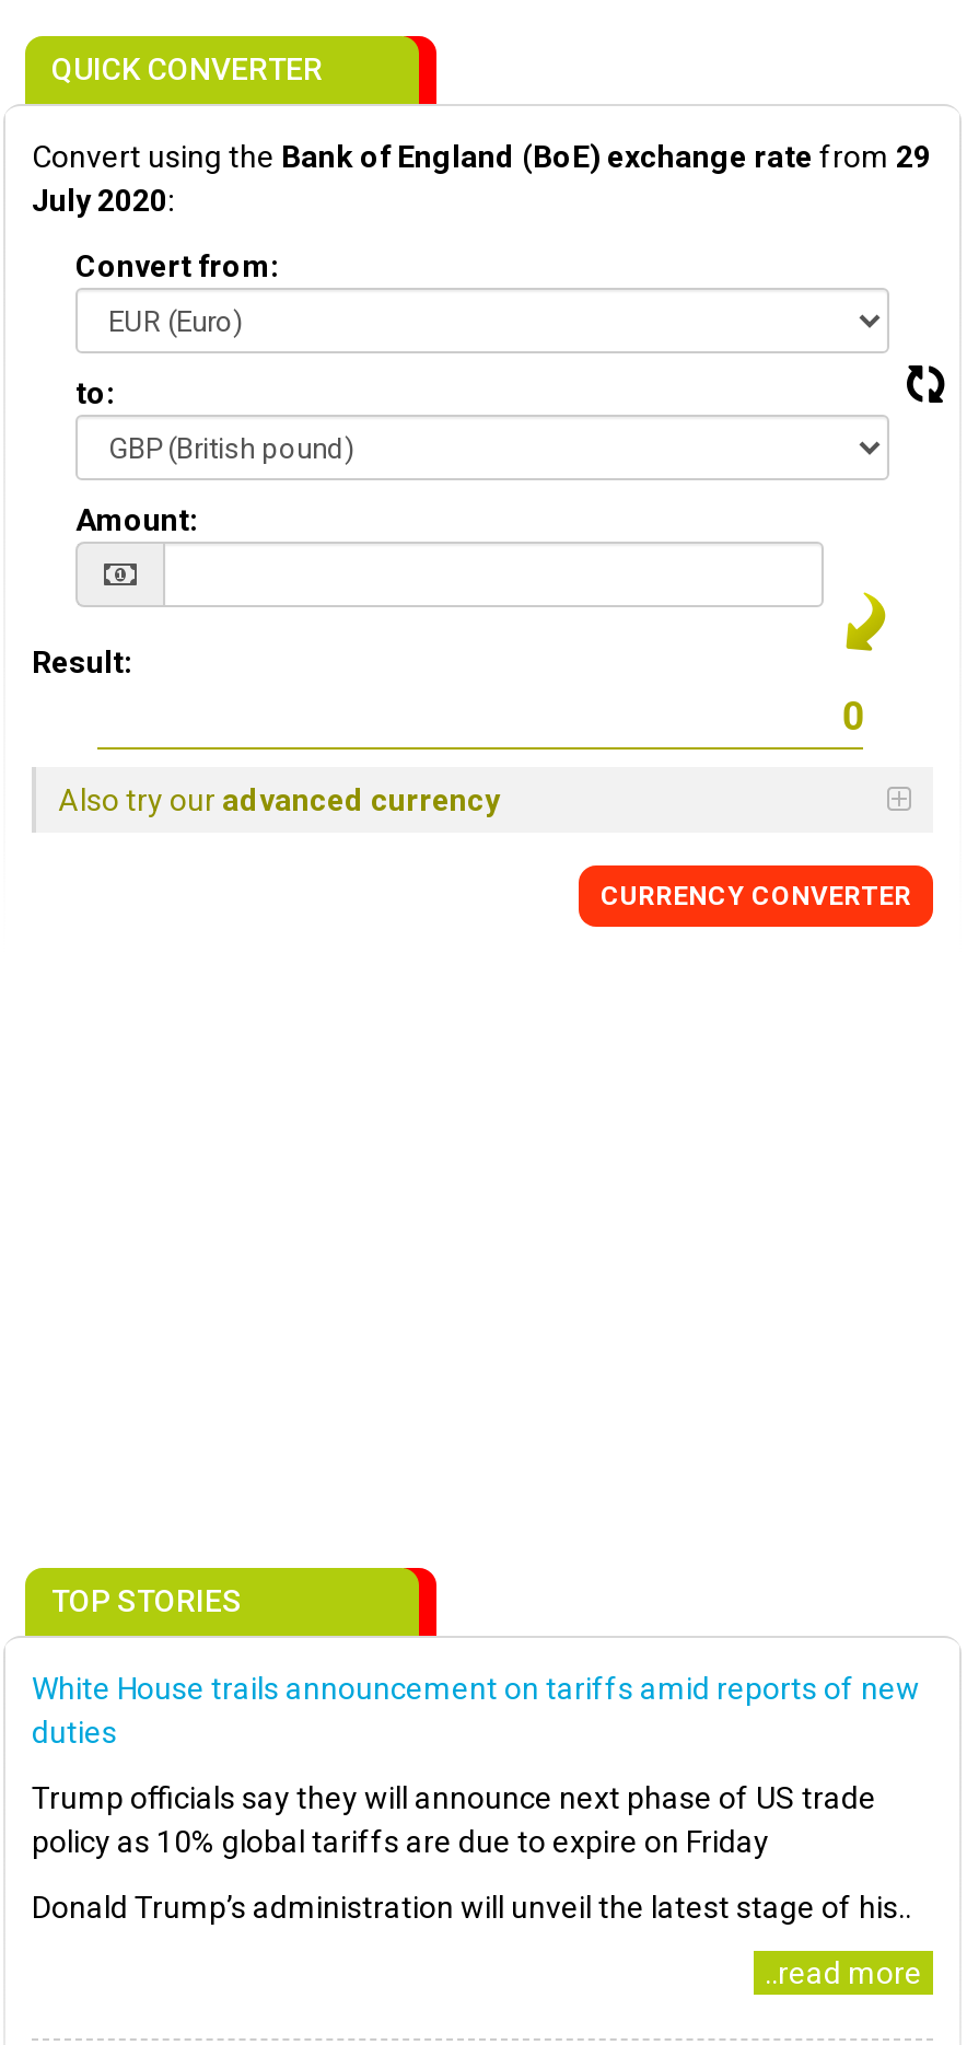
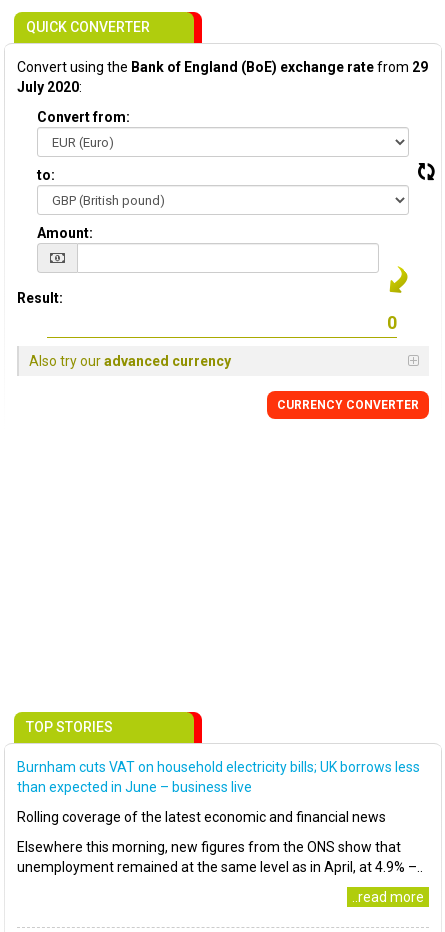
- White House trails announcement on tariffs amid reports of new
- duties
+ Burnham cuts VAT on household electricity bills; UK borrows less
+ than expected in June – business live

- Trump officials say they will announce next phase of US trade
- policy as 10% global tariffs are due to expire on Friday
+ Rolling coverage of the latest economic and financial news

- Donald Trump’s administration will unveil the latest stage of his..
+ Elsewhere this morning, new figures from the ONS show that
+ unemployment remained at the same level as in April, at 4.9% –..
